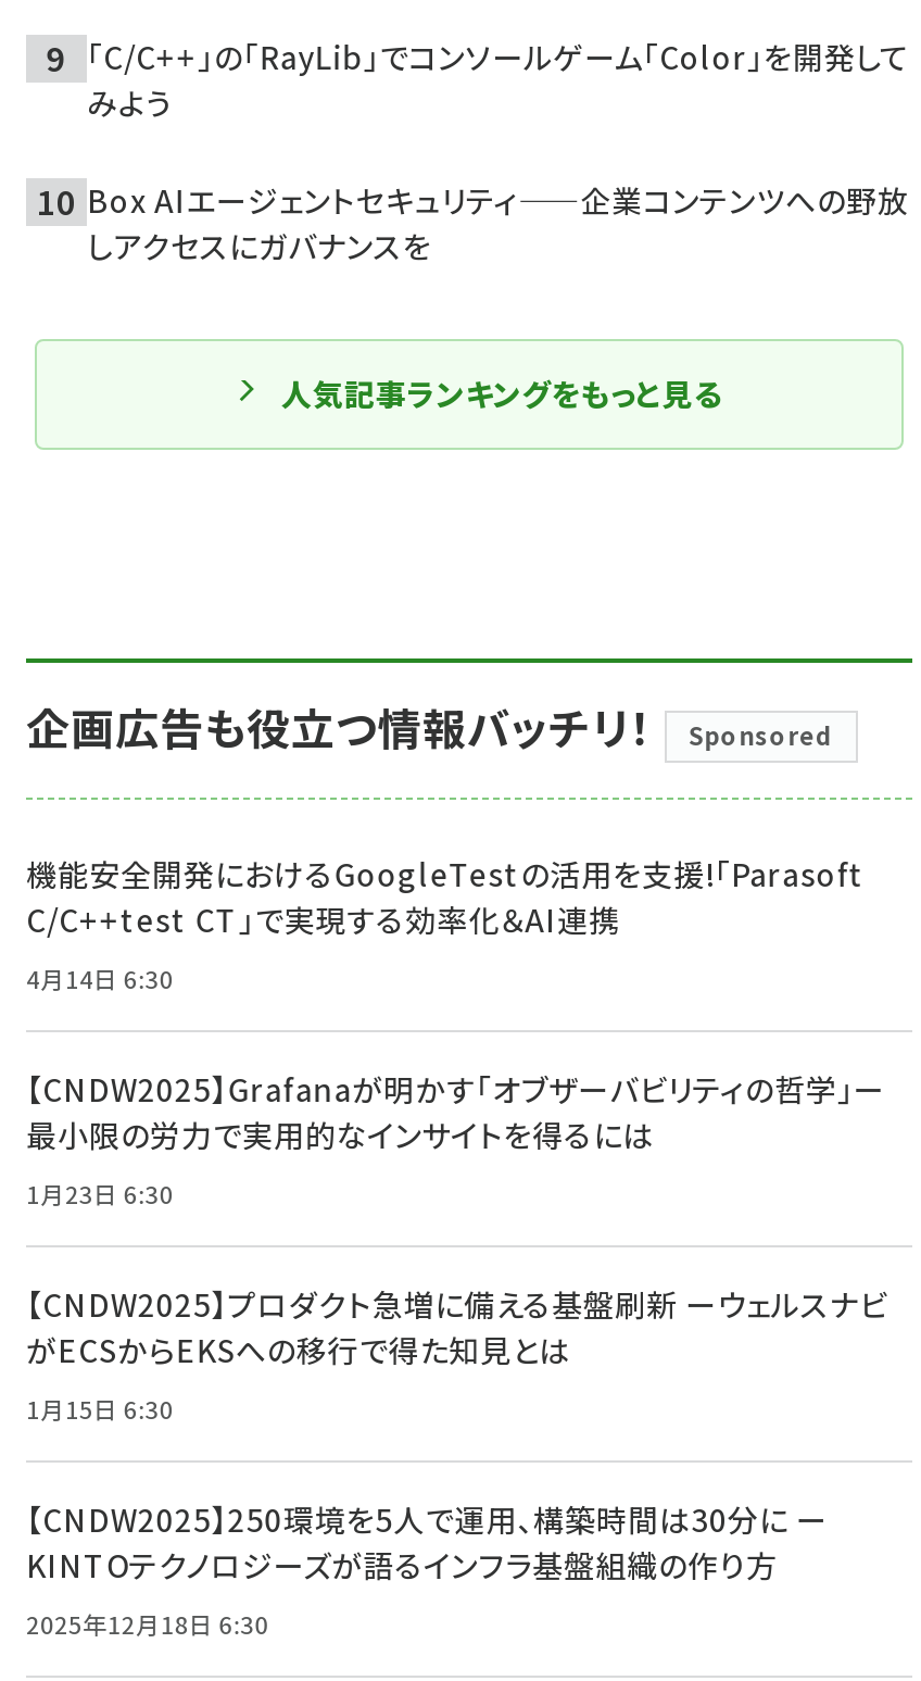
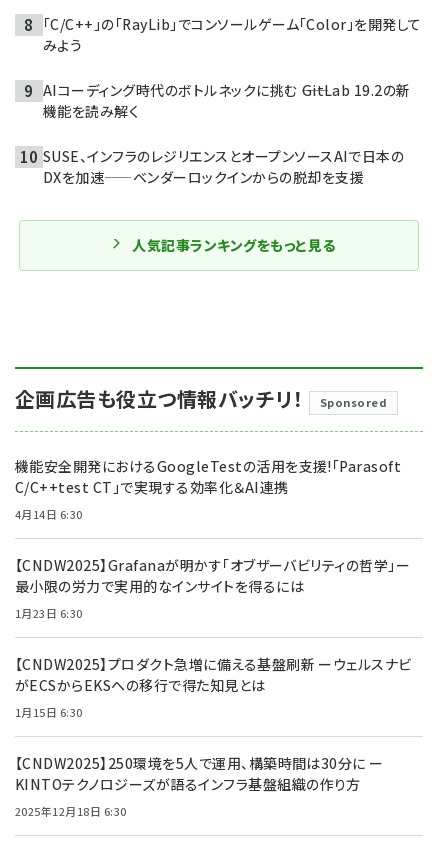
- Box AIエージェントセキュリティ——企業コンテンツへの野放
- しアクセスにガバナンスを
+ AIコーディング時代のボトルネックに挑む ――GitLab 19.2の新
+ 機能を読み解く
+ SUSE、インフラのレジリエンスとオープンソースAIで日本の
+ DXを加速——ベンダーロックインからの脱却を支援
